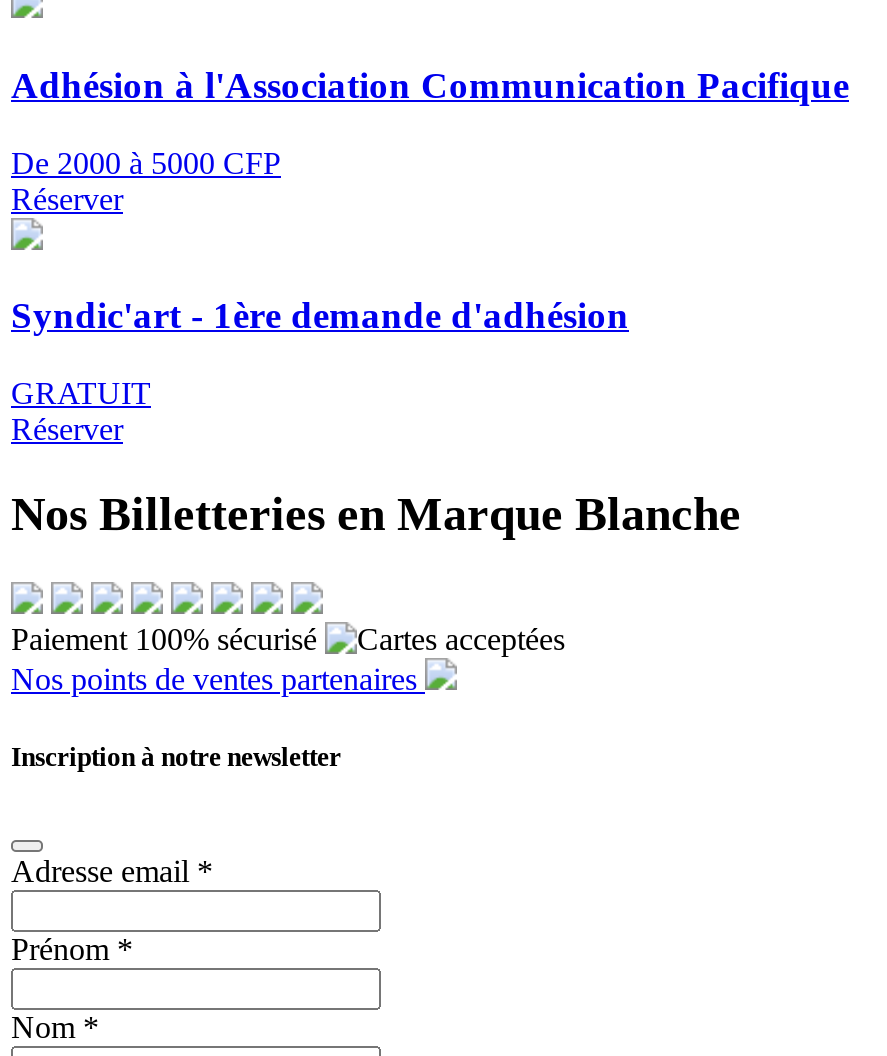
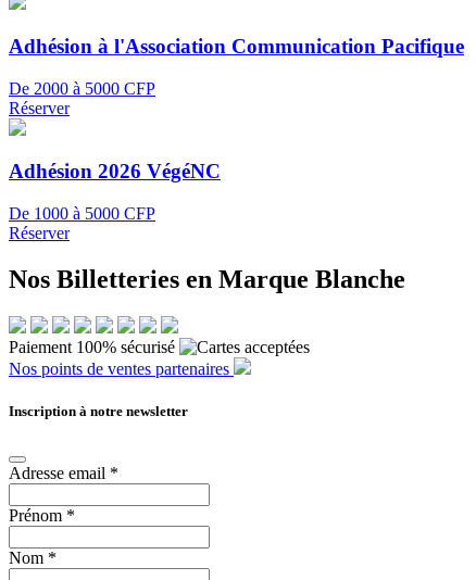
- Syndic'art - 1ère demande d'adhésion
+ Adhésion 2026 VégéNC

- GRATUIT
+ De 1000 à 5000 CFP
